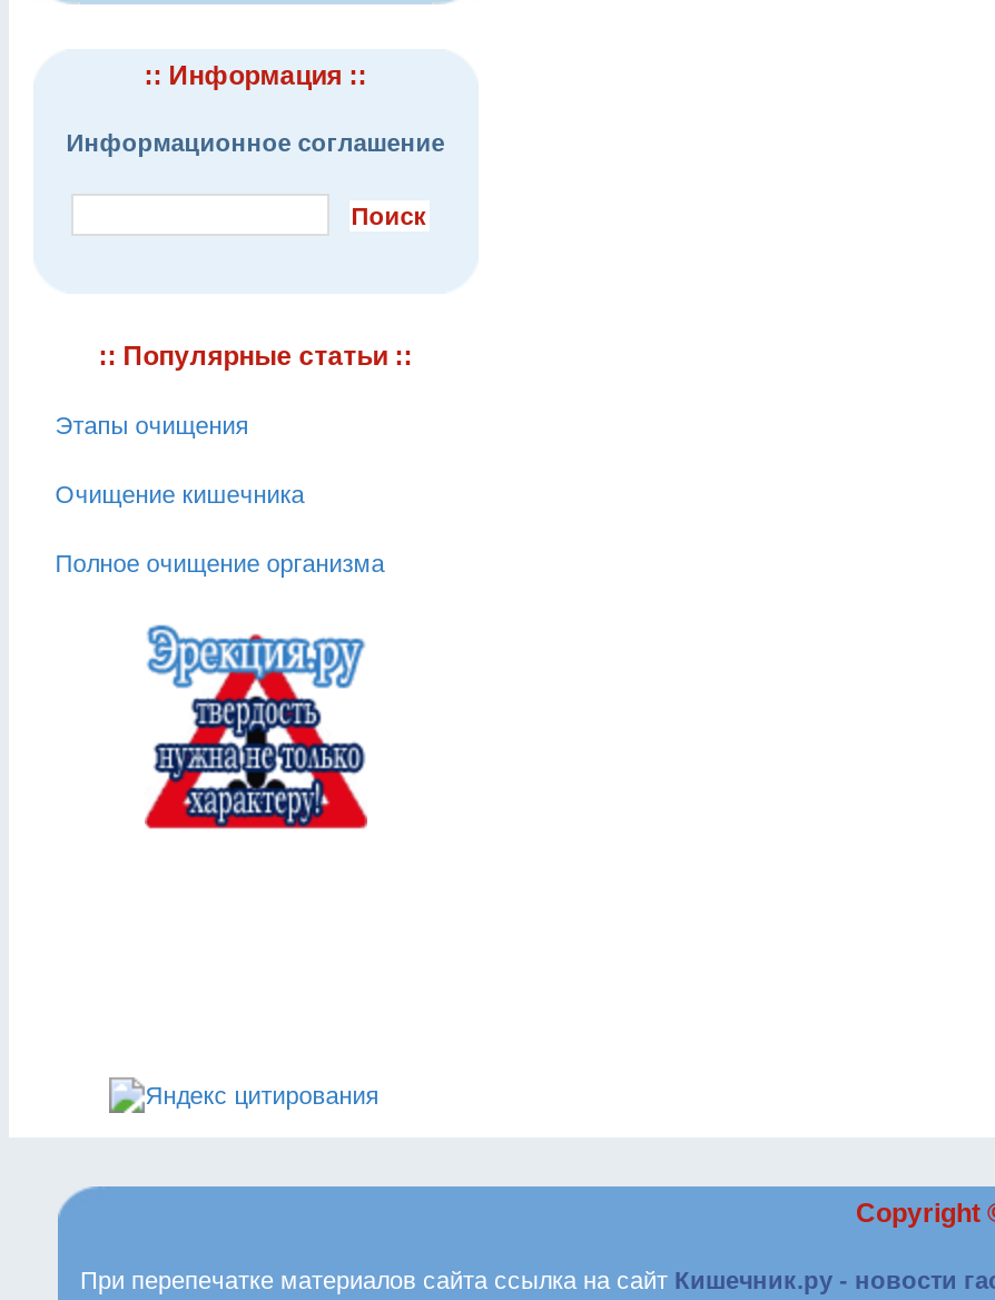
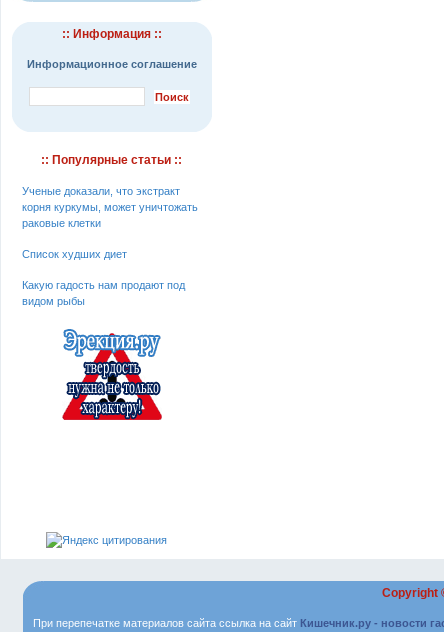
- Этапы очищения
+ Ученые доказали, что экстракт
+ корня куркумы, может уничтожать
+ раковые клетки

- Очищение кишечника
+ Список худших диет

- Полное очищение организма
+ Какую гадость нам продают под
+ видом рыбы
